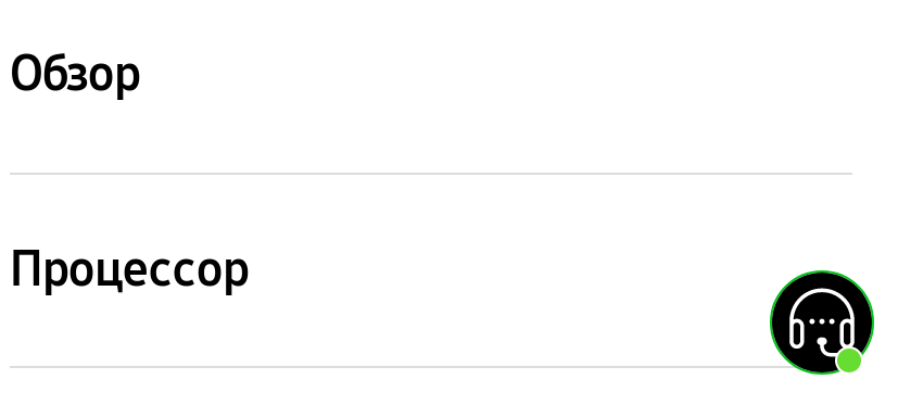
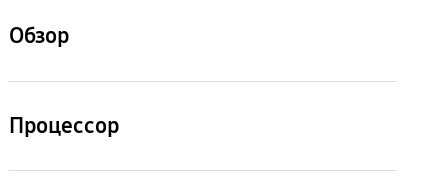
- [image]
